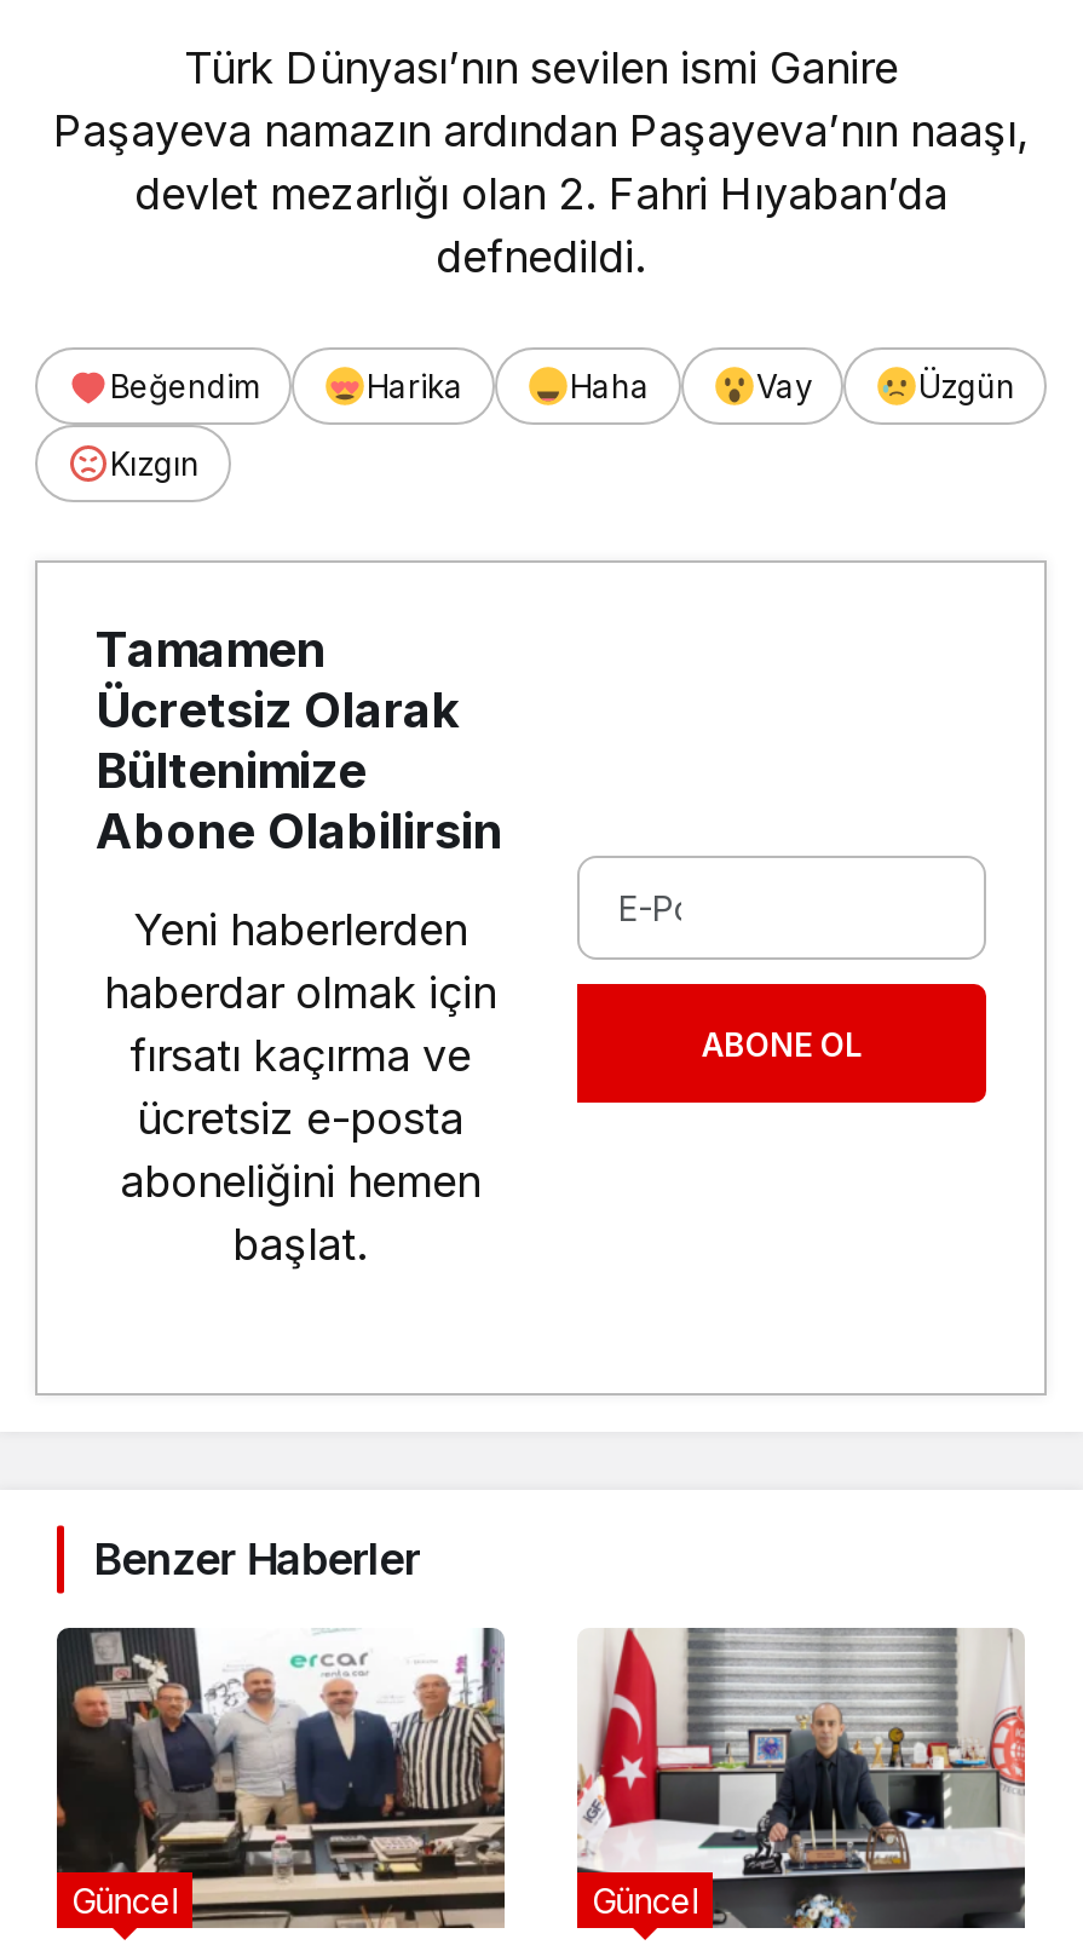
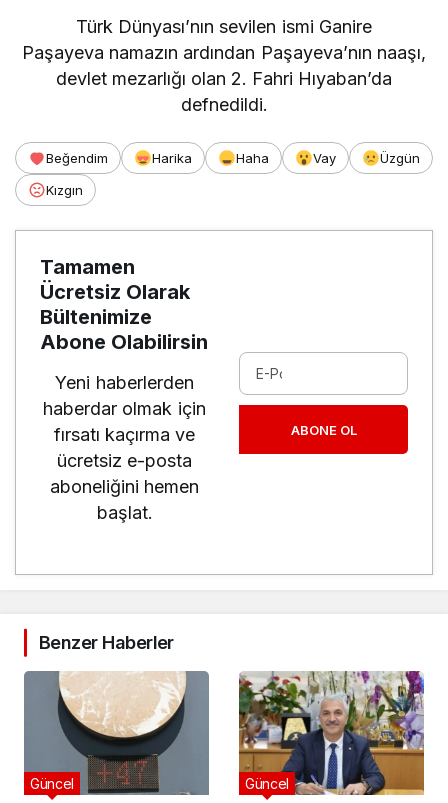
- [image]
+ [image]

- [image]
+ [image]
